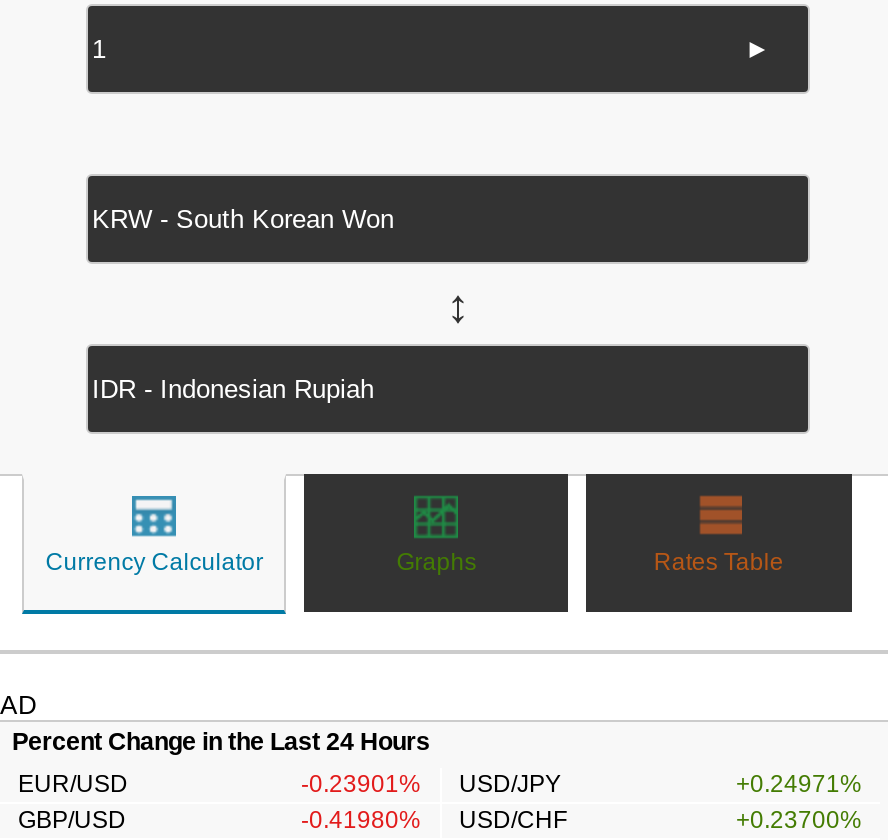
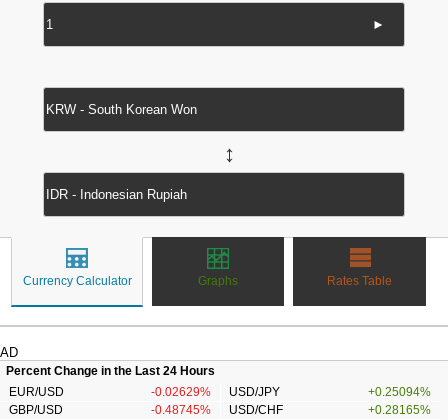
- -0.23901% USD/JPY
+ -0.02629% USD/JPY

- +0.24971%
+ +0.25094%

- -0.41980% USD/CHF
+ -0.48745% USD/CHF

- +0.23700%
+ +0.28165%
